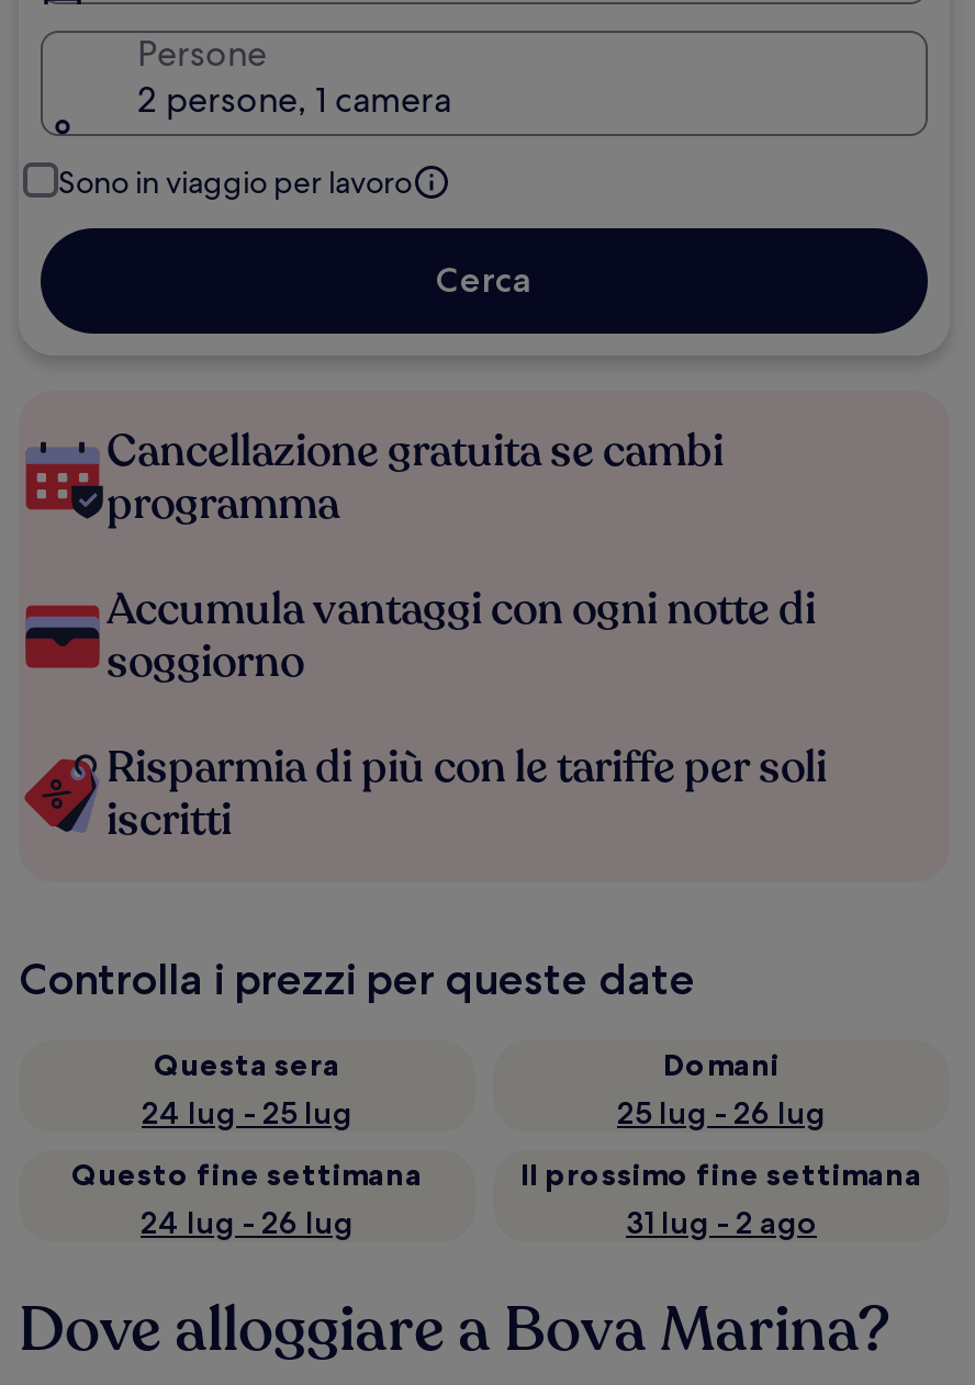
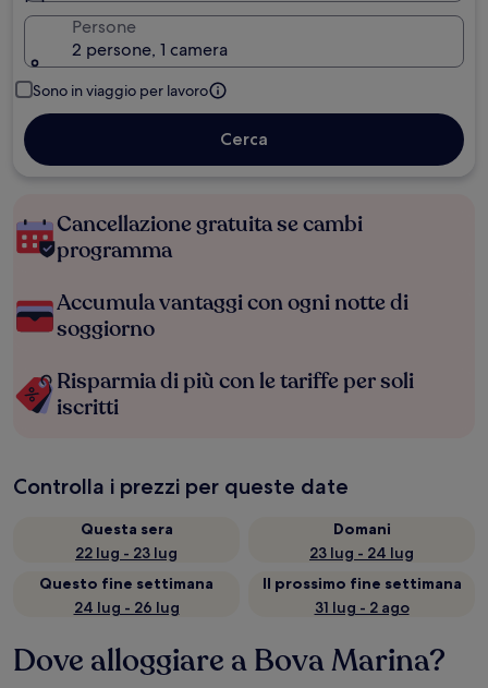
- 24 lug - 25 lug
+ 22 lug - 23 lug

- 25 lug - 26 lug
+ 23 lug - 24 lug
